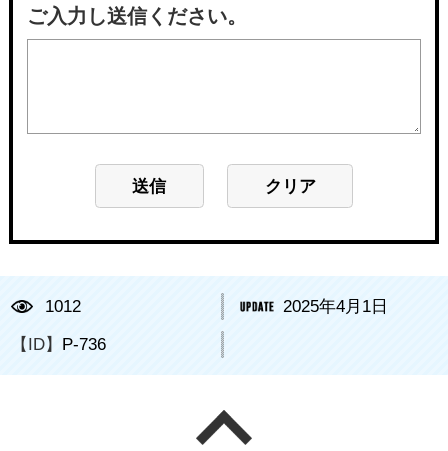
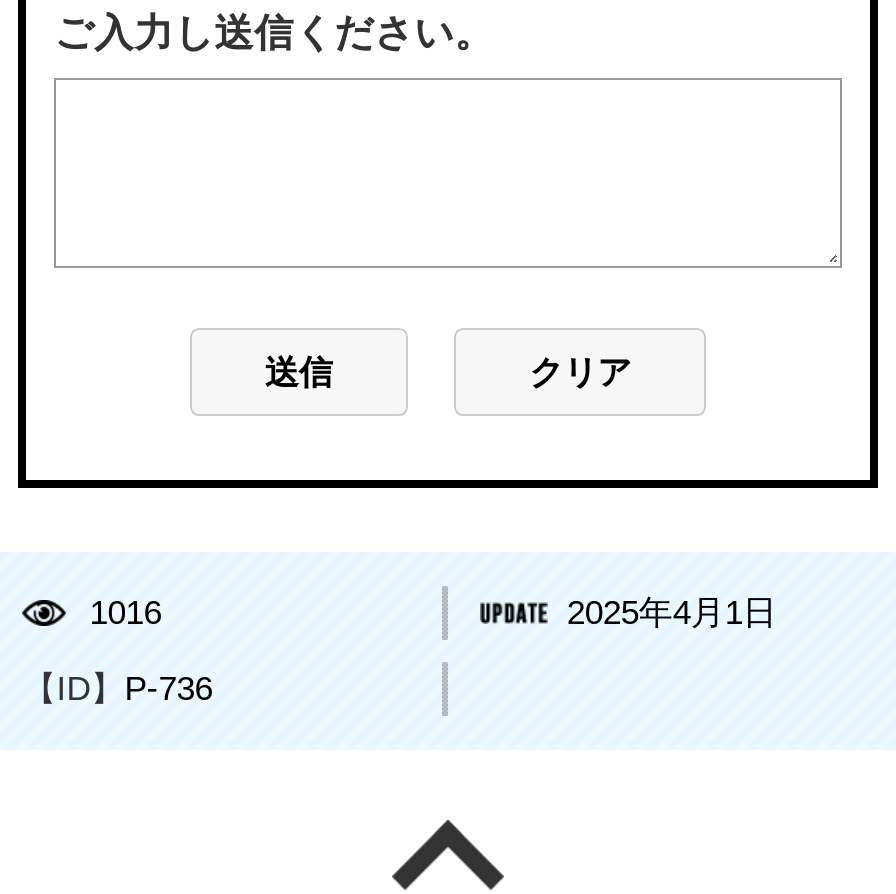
- 1012
+ 1016
